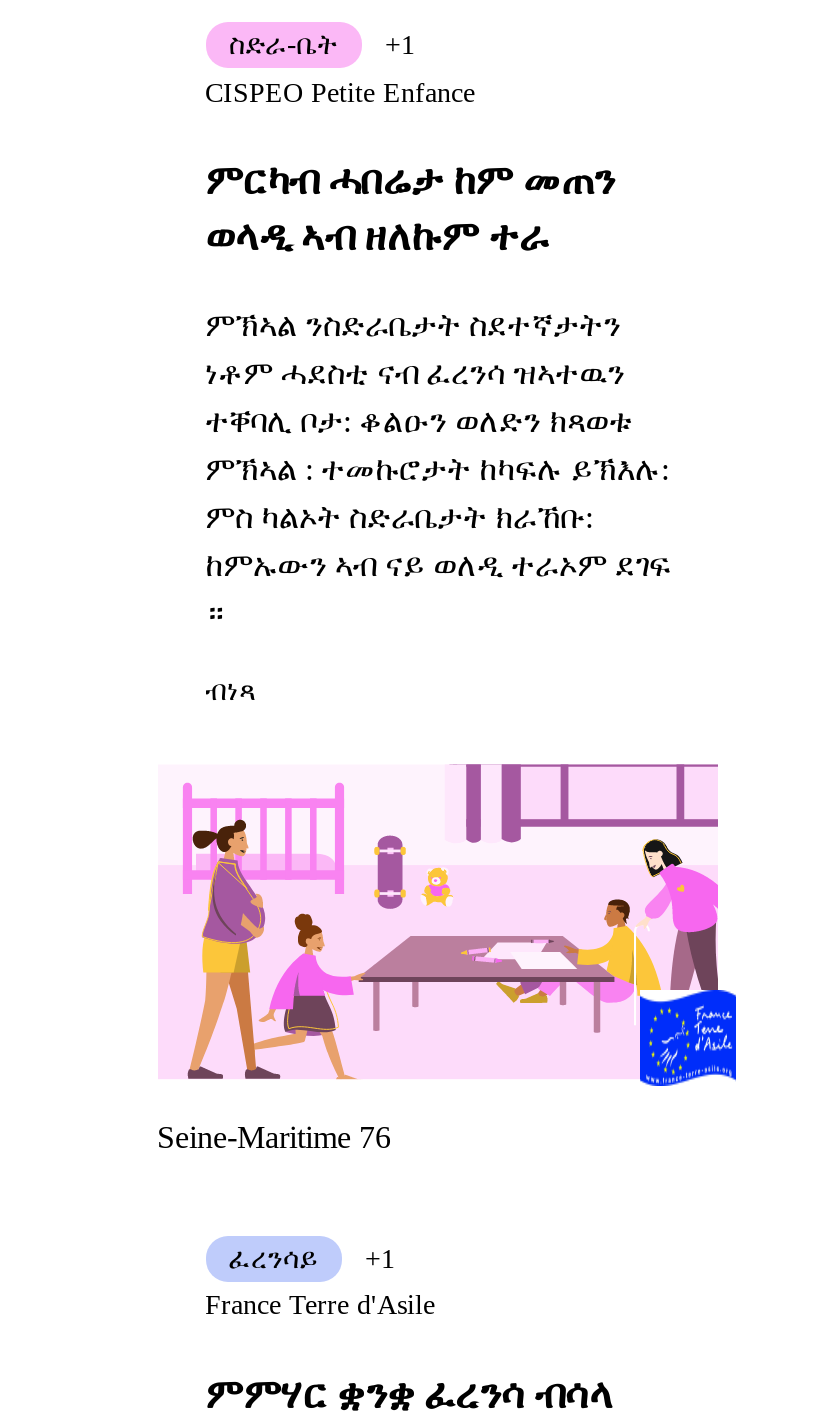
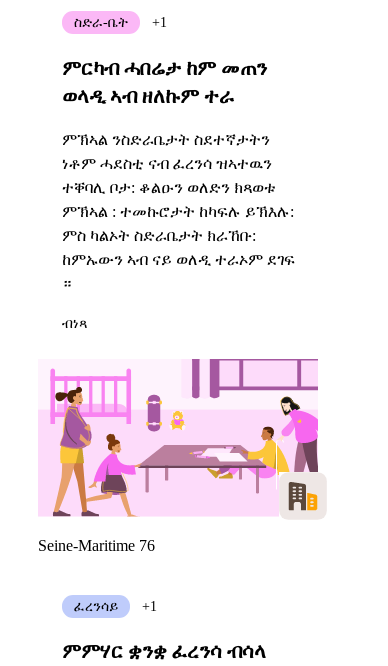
- CISPEO Petite Enfance

- [image]
+ [image]

- France Terre d'Asile
